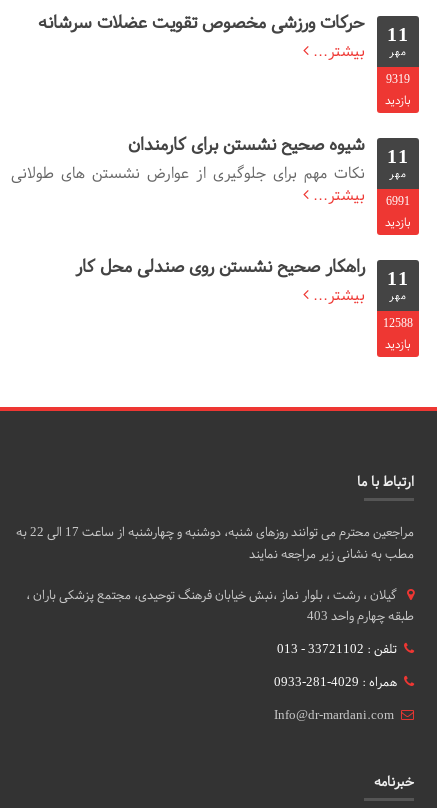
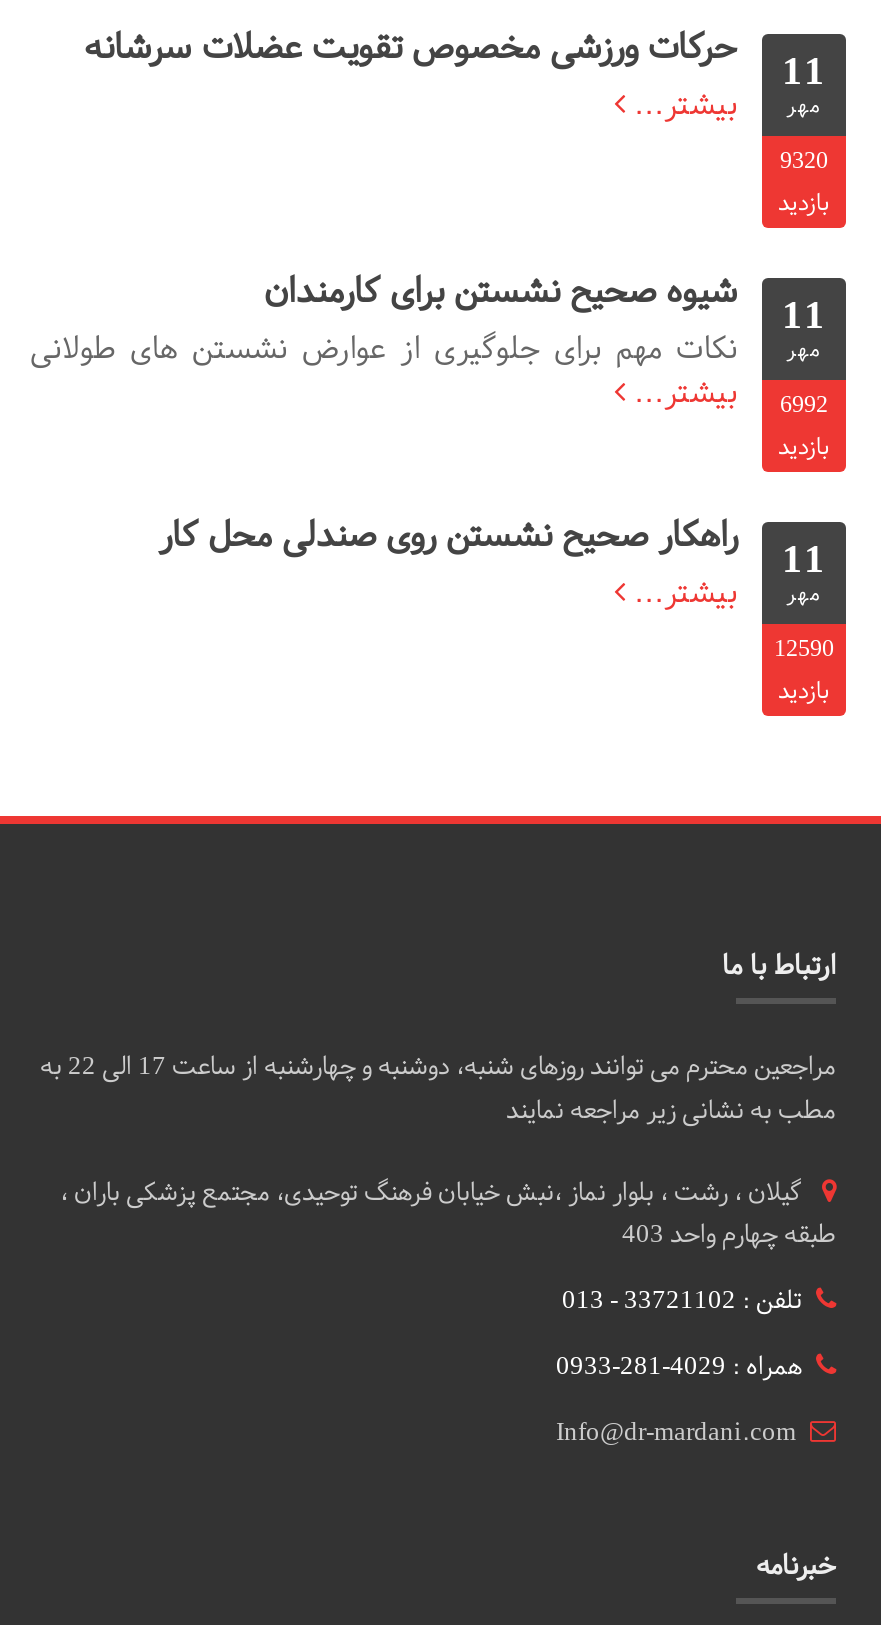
- 9319
+ 9320

- 6991 بیشتر...
+ 6992 بیشتر...

- 12588
+ 12590
